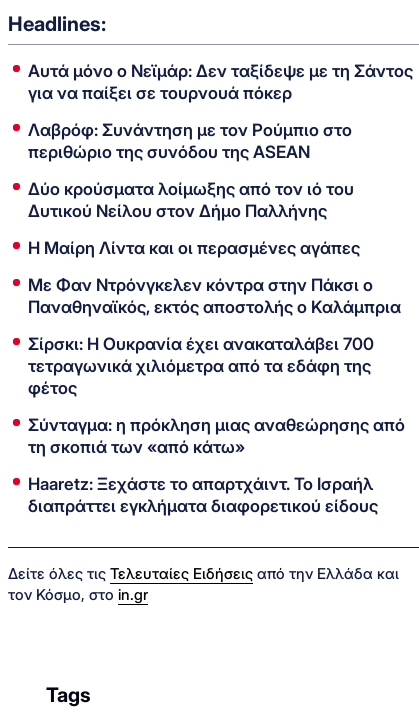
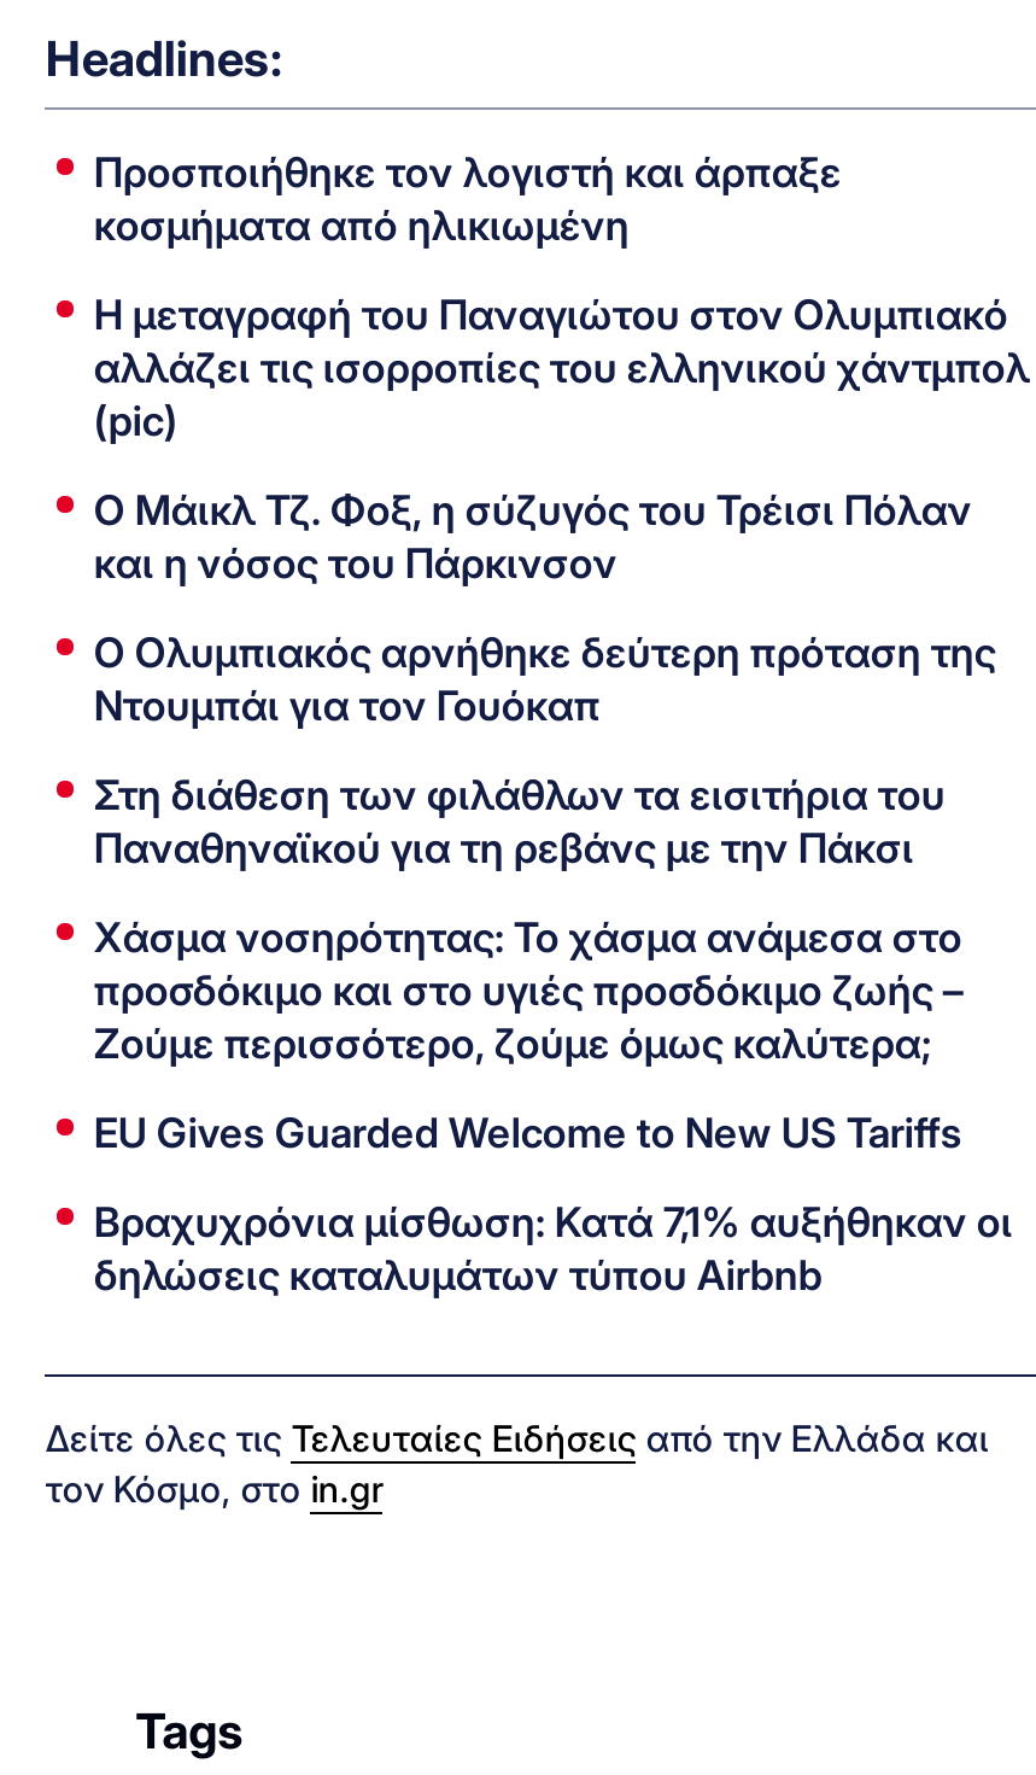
- Αυτά μόνο ο Νεϊμάρ: Δεν ταξίδεψε με τη Σάντος
- για να παίξει σε τουρνουά πόκερ
+ Προσποιήθηκε τον λογιστή και άρπαξε
+ κοσμήματα από ηλικιωμένη

- Λαβρόφ: Συνάντηση με τον Ρούμπιο στο
- περιθώριο της συνόδου της ASEAN
+ Η μεταγραφή του Παναγιώτου στον Ολυμπιακό
+ αλλάζει τις ισορροπίες του ελληνικού χάντμπολ
+ (pic)

- Δύο κρούσματα λοίμωξης από τον ιό του
- Δυτικού Νείλου στον Δήμο Παλλήνης
+ Ο Μάικλ Τζ. Φοξ, η σύζυγός του Τρέισι Πόλαν
+ και η νόσος του Πάρκινσον

- Η Μαίρη Λίντα και οι περασμένες αγάπες
+ Ο Ολυμπιακός αρνήθηκε δεύτερη πρόταση της
+ Ντουμπάι για τον Γουόκαπ

- Με Φαν Ντρόνγκελεν κόντρα στην Πάκσι ο
- Παναθηναϊκός, εκτός αποστολής ο Καλάμπρια
+ Στη διάθεση των φιλάθλων τα εισιτήρια του
+ Παναθηναϊκού για τη ρεβάνς με την Πάκσι

- Σίρσκι: Η Ουκρανία έχει ανακαταλάβει 700
- τετραγωνικά χιλιόμετρα από τα εδάφη της
- φέτος
+ Χάσμα νοσηρότητας: Το χάσμα ανάμεσα στο
+ προσδόκιμο και στο υγιές προσδόκιμο ζωής –
+ Ζούμε περισσότερο, ζούμε όμως καλύτερα;

- Σύνταγμα: η πρόκληση μιας αναθεώρησης από
- τη σκοπιά των «από κάτω»
+ EU Gives Guarded Welcome to New US Tariffs

- Haaretz: Ξεχάστε το απαρτχάιντ. Το Ισραήλ
- διαπράττει εγκλήματα διαφορετικού είδους
+ Βραχυχρόνια μίσθωση: Κατά 7,1% αυξήθηκαν οι
+ δηλώσεις καταλυμάτων τύπου Airbnb
